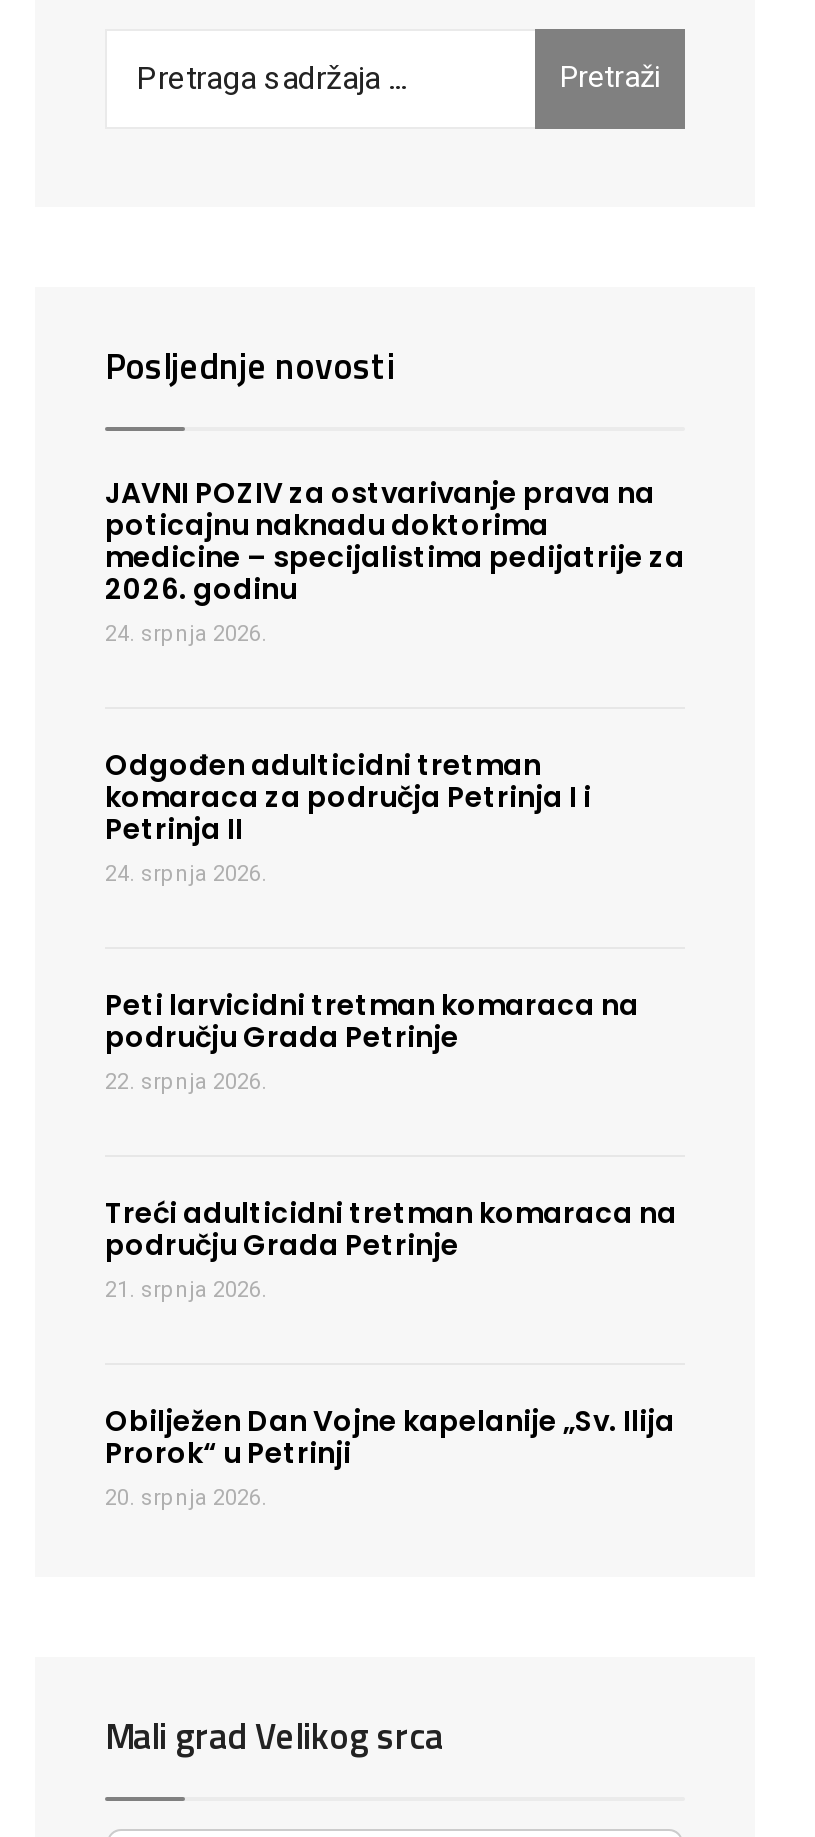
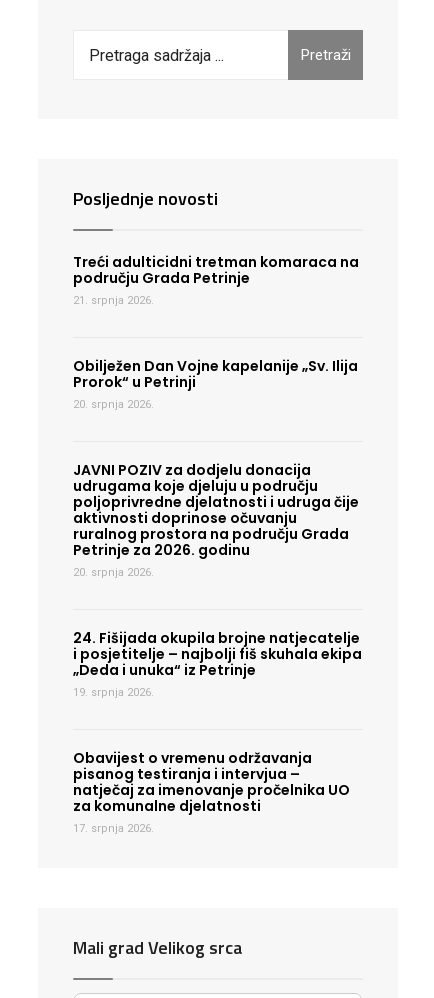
- JAVNI POZIV za ostvarivanje prava na
- poticajnu naknadu doktorima
- medicine – specijalistima pedijatrije za
- 2026. godinu
- 24. srpnja 2026.
- Odgođen adulticidni tretman
- komaraca za područja Petrinja I i
- Petrinja II
- 24. srpnja 2026.
- Peti larvicidni tretman komaraca na
- području Grada Petrinje
- 22. srpnja 2026.

moved up: Treći adulticidni tretman komaraca na | području Grada Petrinje | 21. srpnja 2026. | Obilježen Dan Vojne kapelanije „Sv. Ilija | Prorok“ u Petrinji | 20. srpnja 2026.

+ JAVNI POZIV za dodjelu donacija
+ udrugama koje djeluju u području
+ poljoprivredne djelatnosti i udruga čije
+ aktivnosti doprinose očuvanju
+ ruralnog prostora na području Grada
+ Petrinje za 2026. godinu
+ 20. srpnja 2026.
+ 24. Fišijada okupila brojne natjecatelje
+ i posjetitelje – najbolji fiš skuhala ekipa
+ „Deda i unuka“ iz Petrinje
+ 19. srpnja 2026.
+ Obavijest o vremenu održavanja
+ pisanog testiranja i intervjua –
+ natječaj za imenovanje pročelnika UO
+ za komunalne djelatnosti
+ 17. srpnja 2026.
